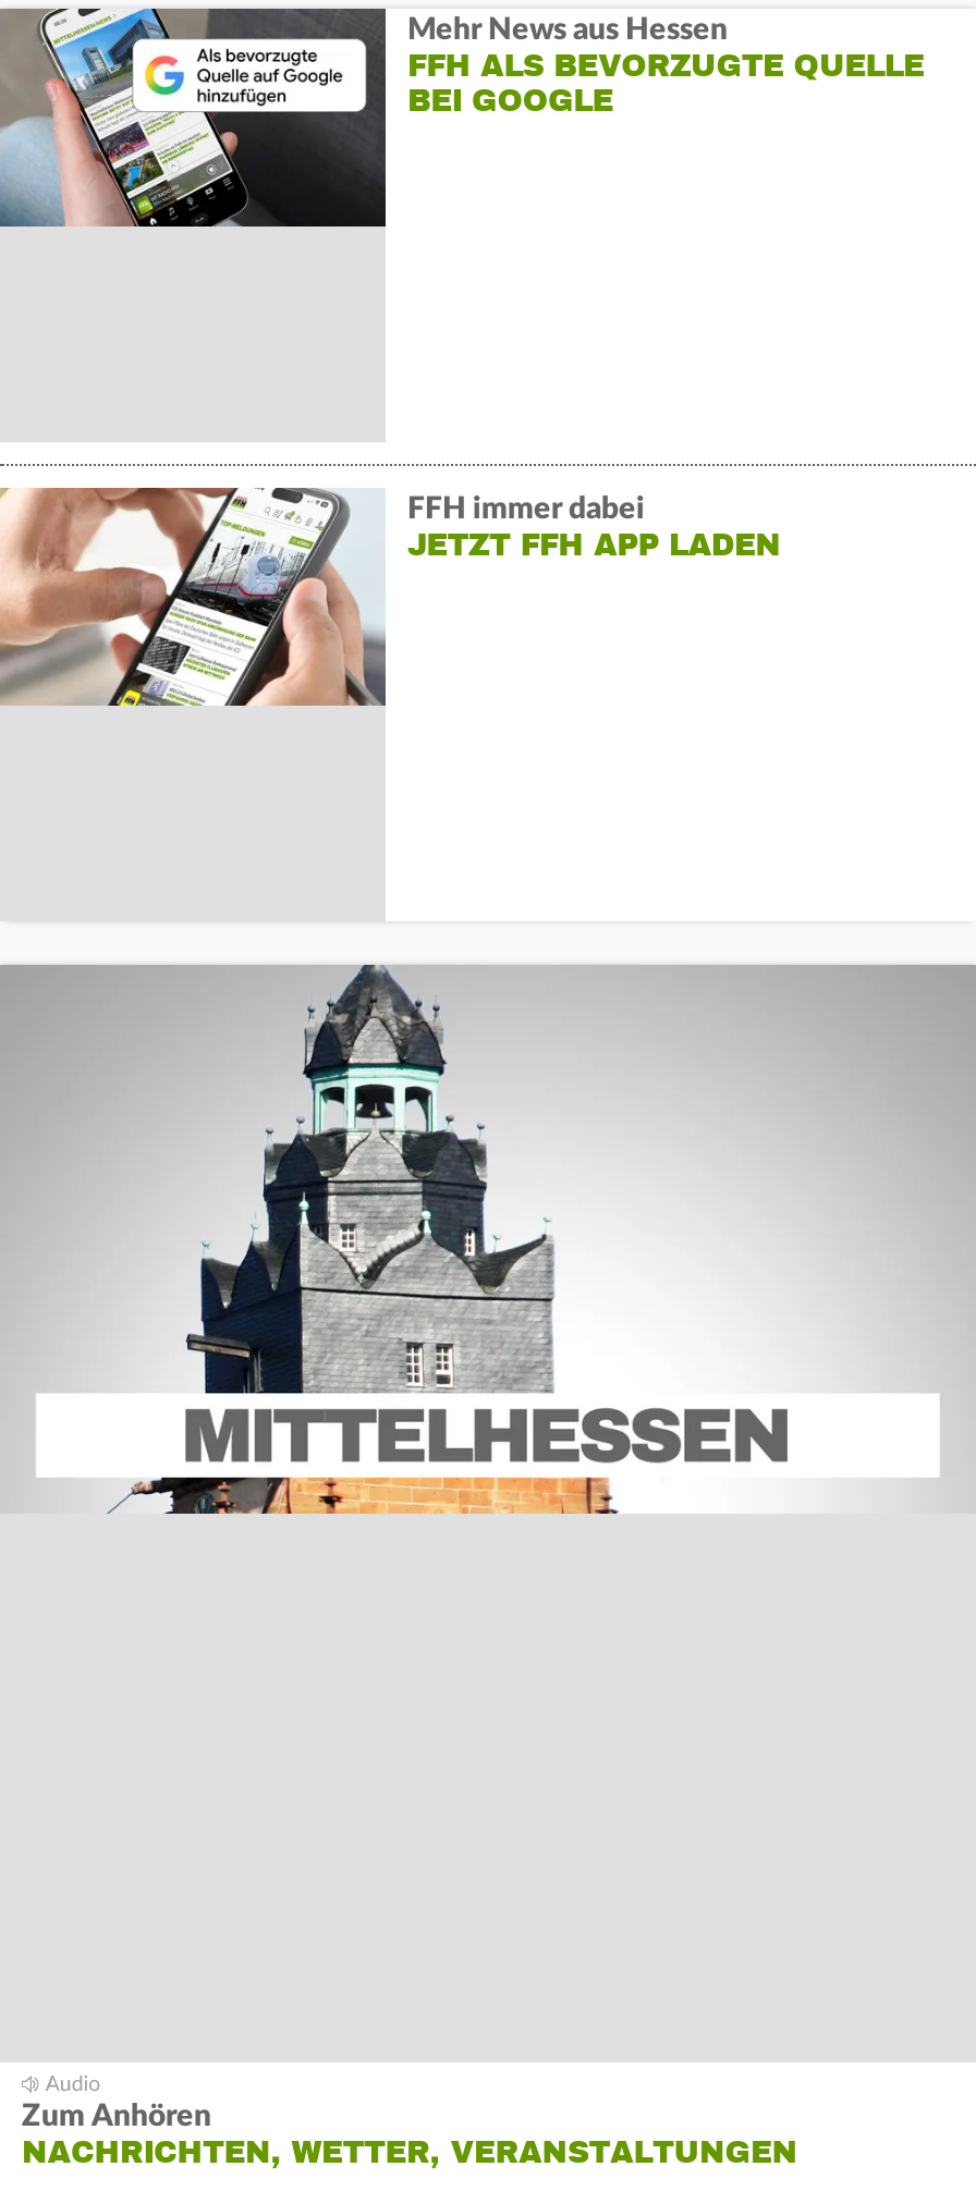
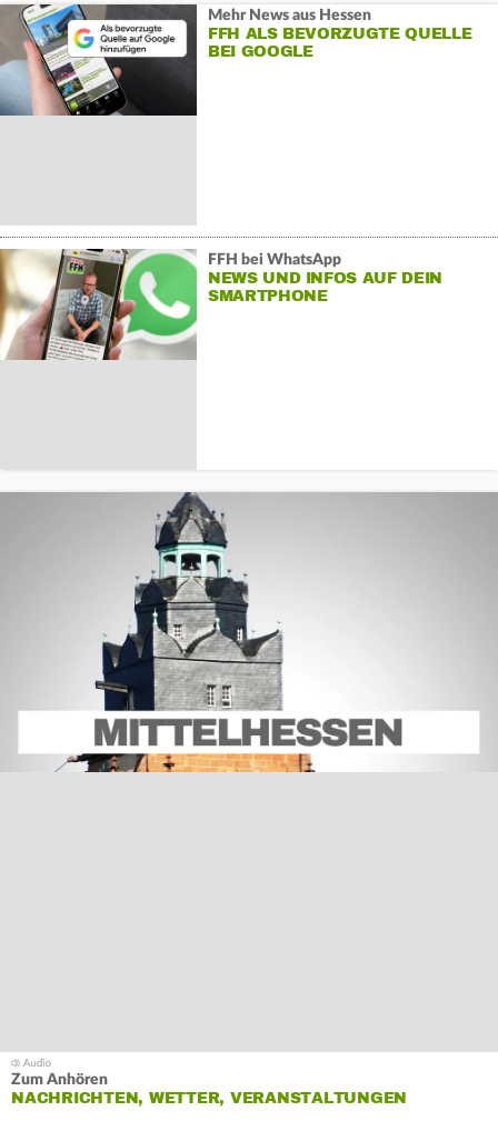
- [image]
- FFH immer dabei
- JETZT FFH APP LADEN
+ [image]
+ FFH bei WhatsApp
+ NEWS UND INFOS AUF DEIN
+ SMARTPHONE
